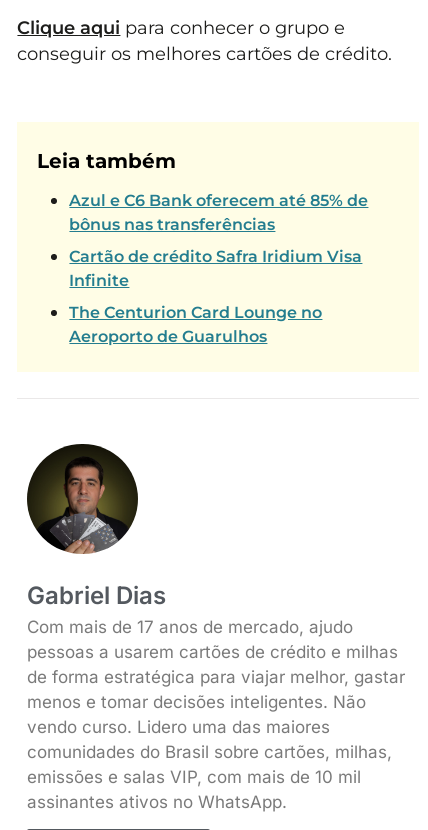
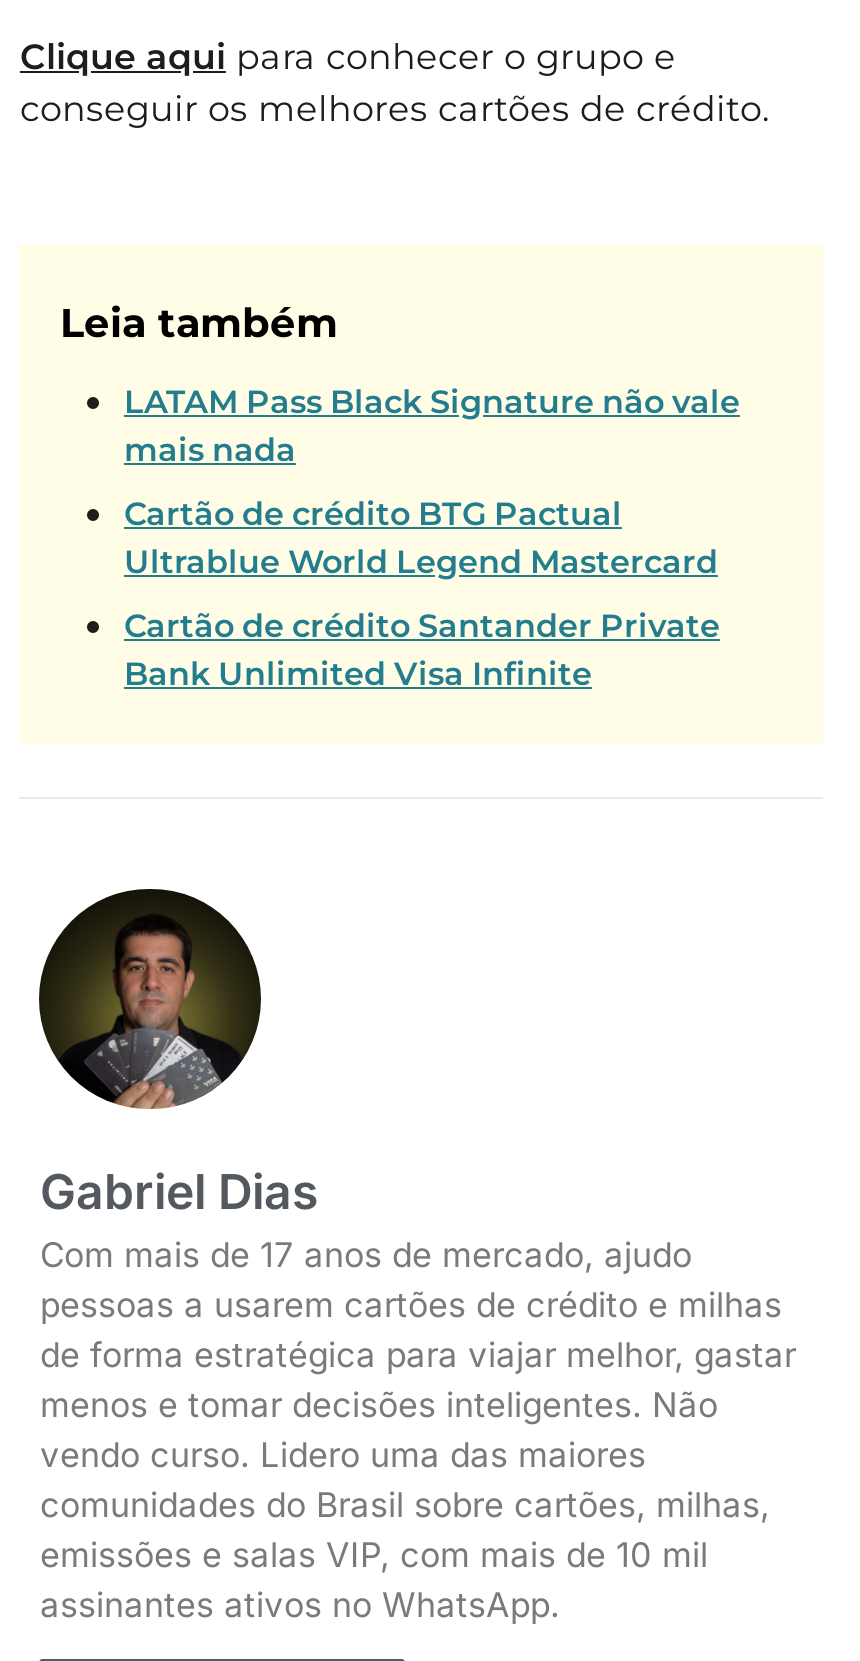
- Azul e C6 Bank oferecem até 85% de
- bônus nas transferências
+ LATAM Pass Black Signature não vale
+ mais nada

- Cartão de crédito Safra Iridium Visa
- Infinite
+ Cartão de crédito BTG Pactual
+ Ultrablue World Legend Mastercard

- The Centurion Card Lounge no
- Aeroporto de Guarulhos
+ Cartão de crédito Santander Private
+ Bank Unlimited Visa Infinite
